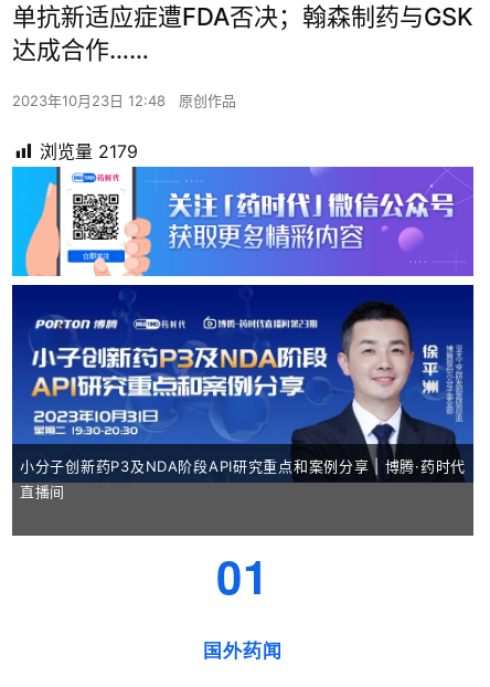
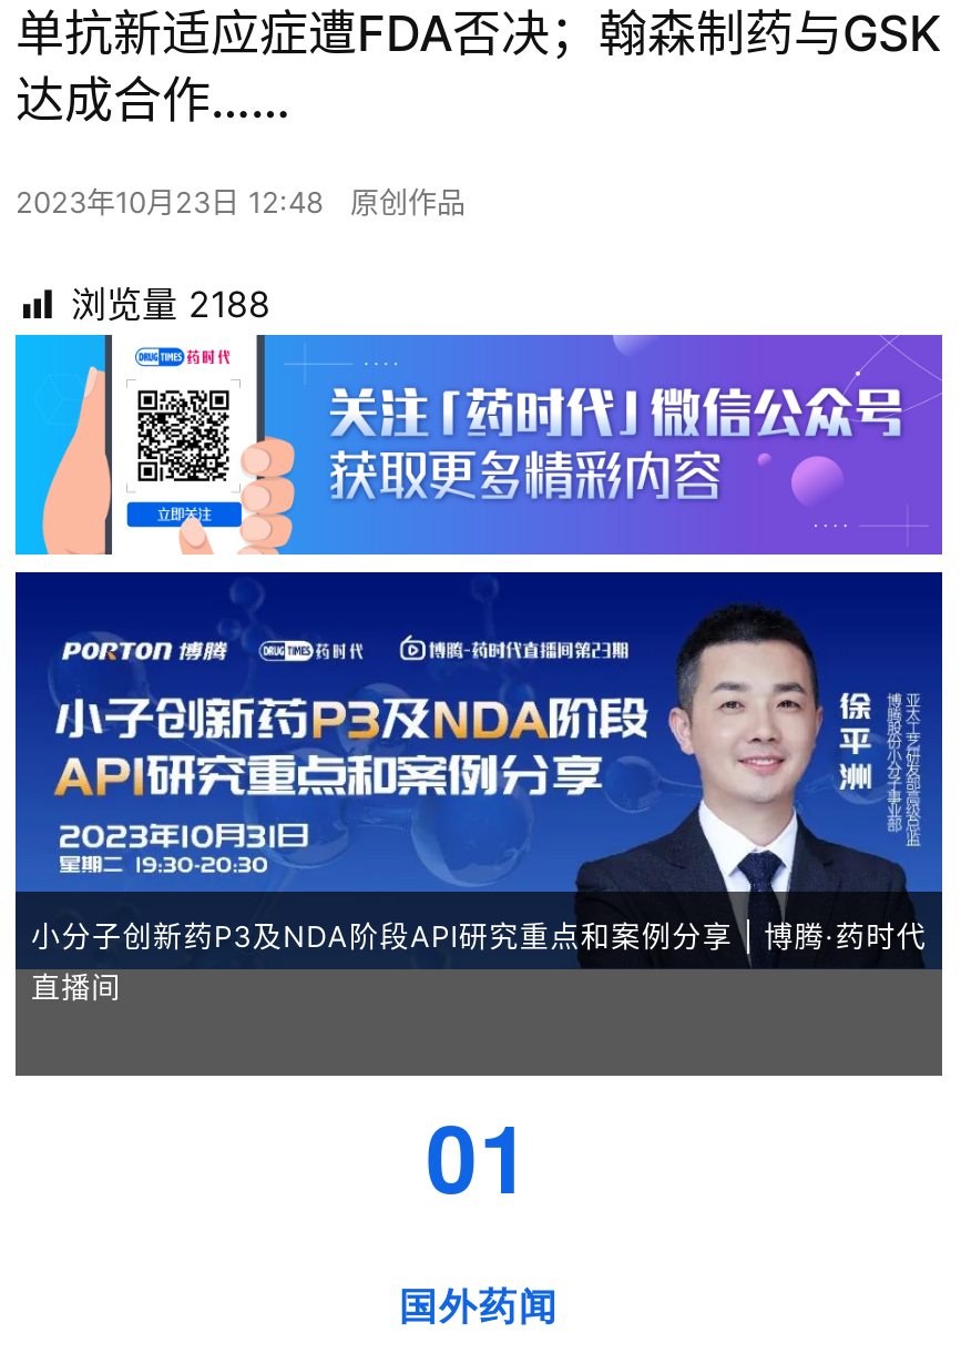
- 浏览量 2179
+ 浏览量 2188
